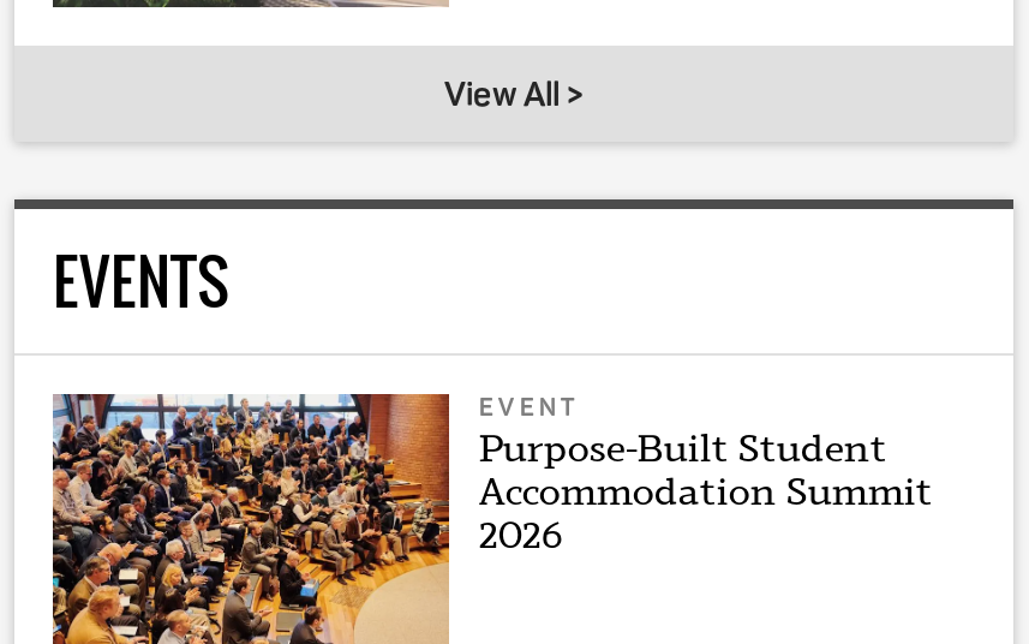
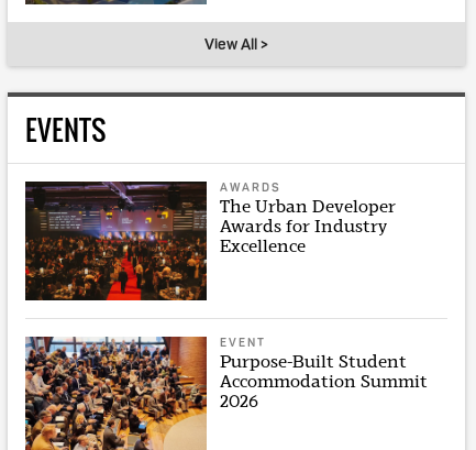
+ [image]
+ AWARDS
+ The Urban Developer
+ Awards for Industry
+ Excellence
